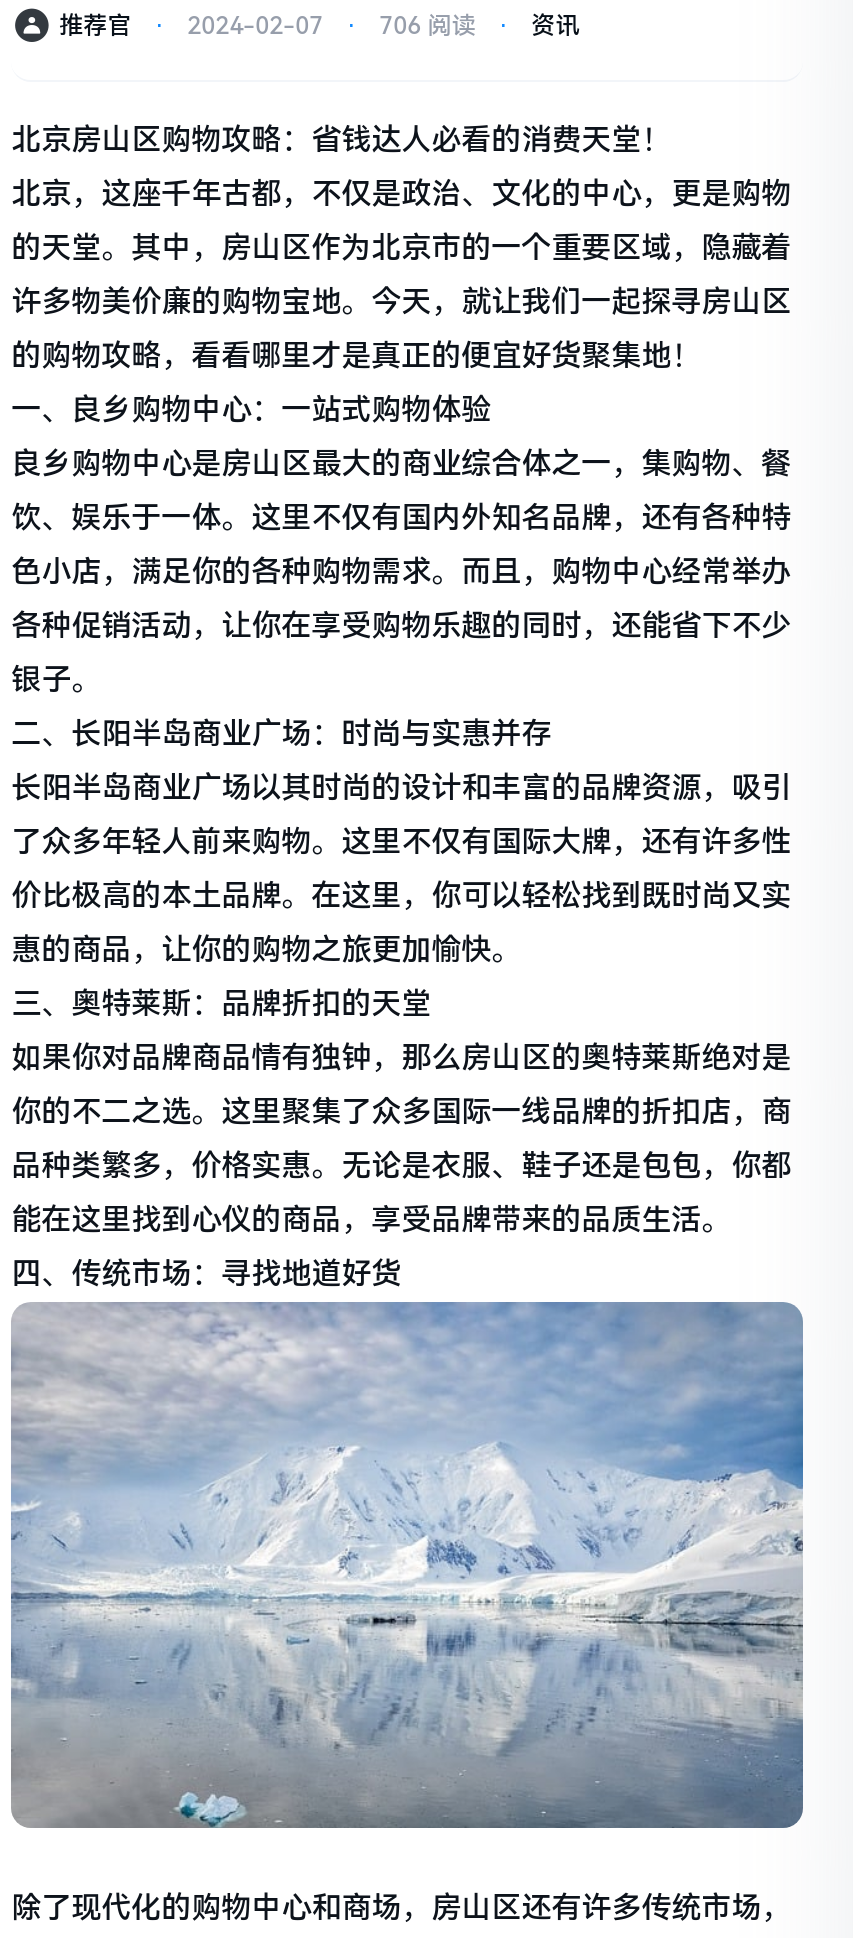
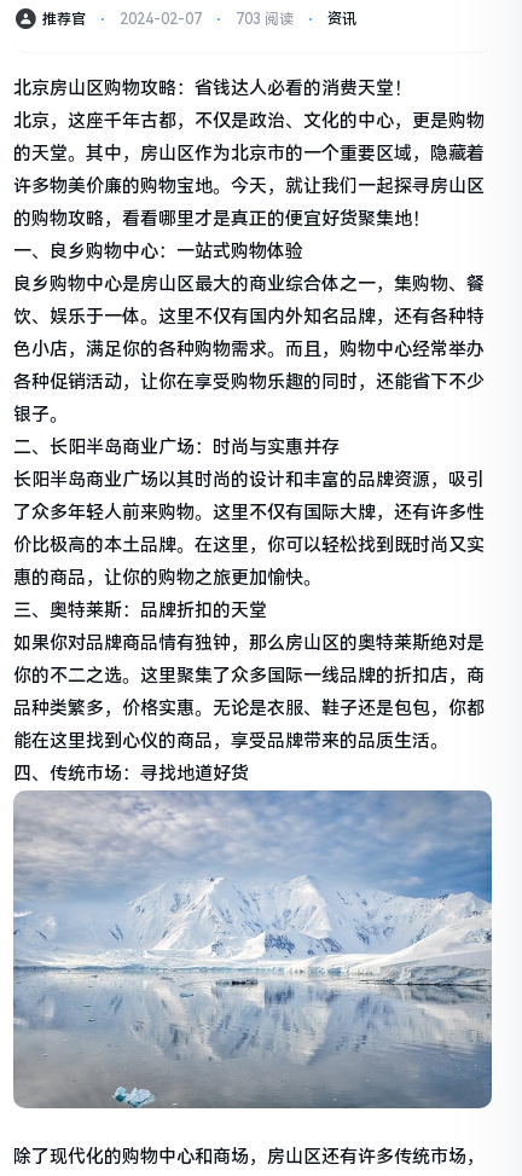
- 706 阅读
+ 703 阅读
